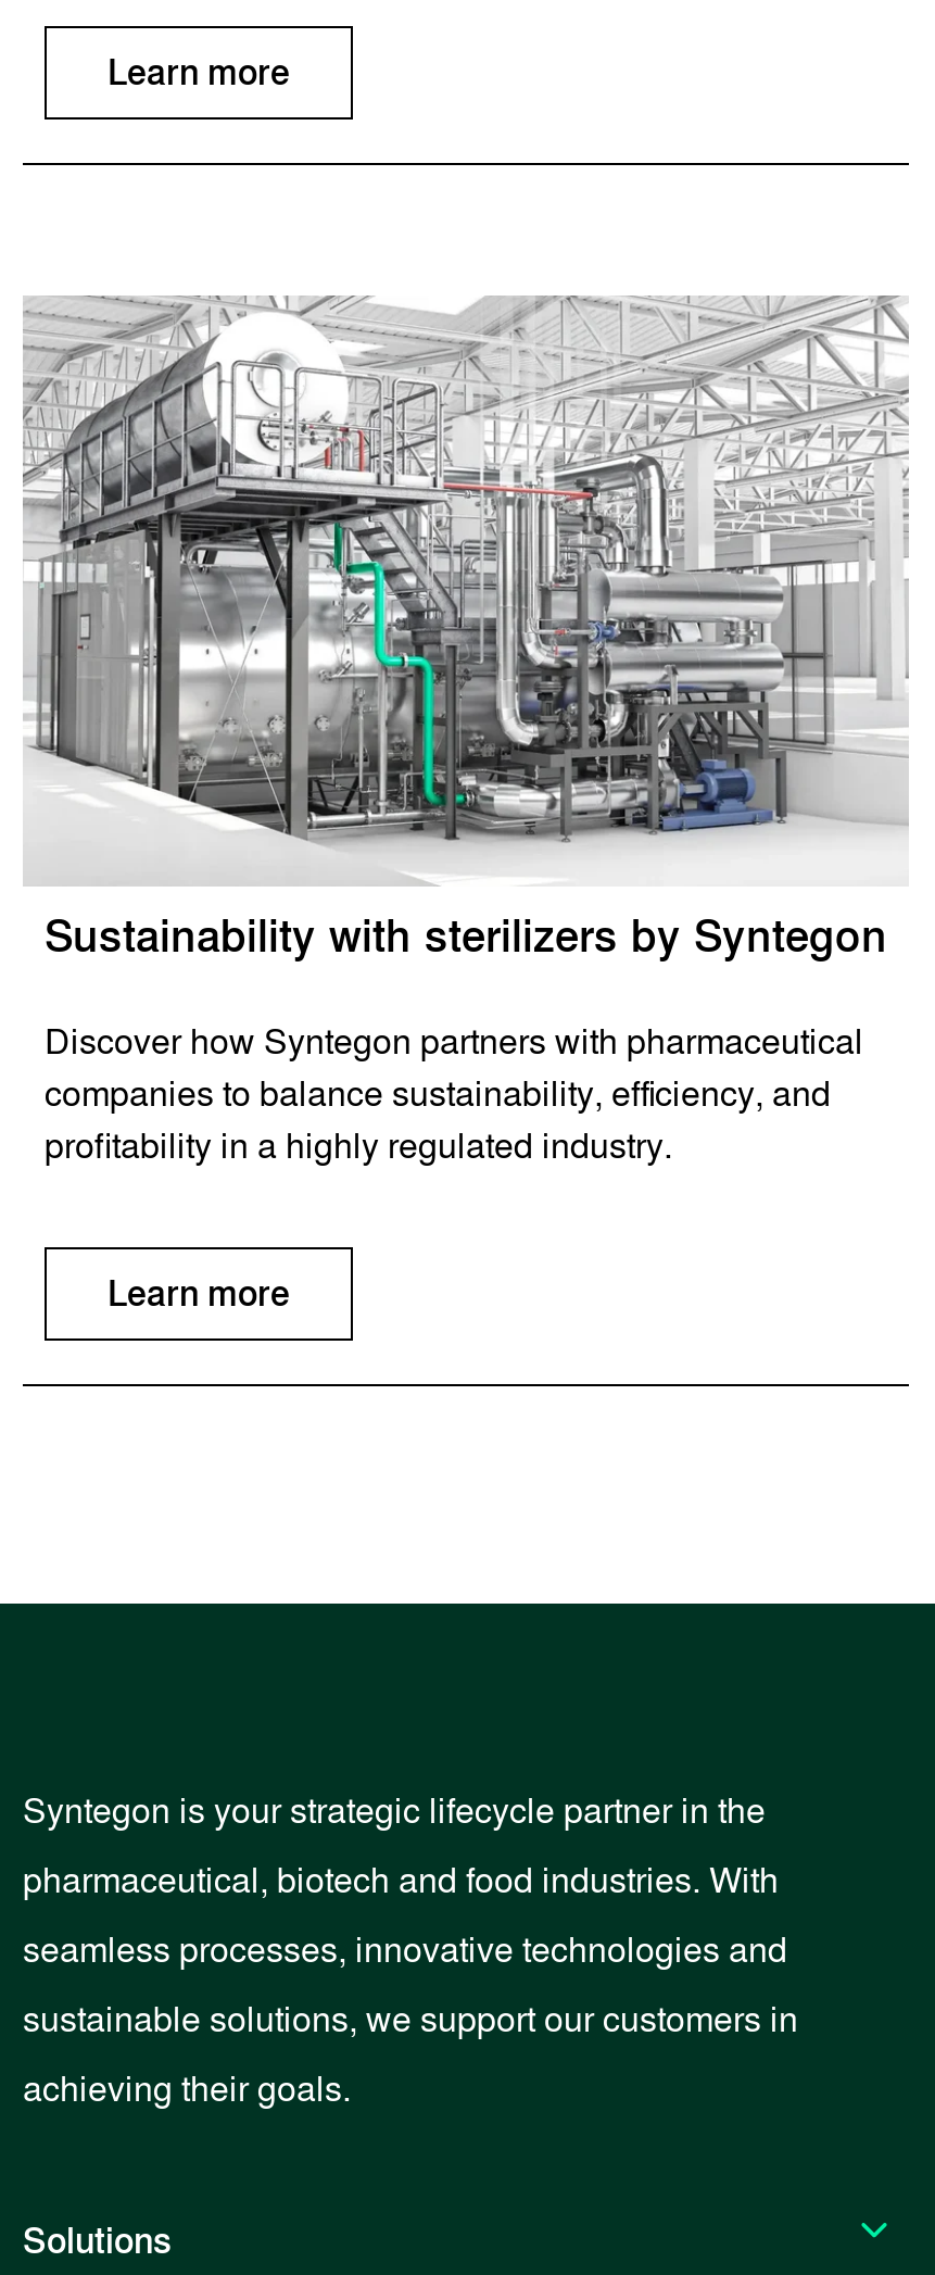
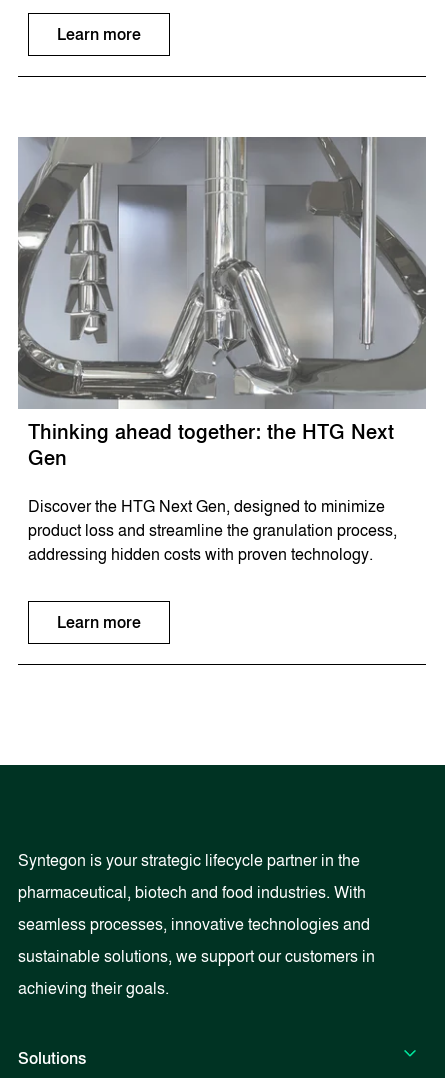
- [image]
- Sustainability with sterilizers by Syntegon
+ [image]
+ Thinking ahead together: the HTG Next
+ Gen

- Discover how Syntegon partners with pharmaceutical
- companies to balance sustainability, efficiency, and
- profitability in a highly regulated industry.
+ Discover the HTG Next Gen, designed to minimize
+ product loss and streamline the granulation process,
+ addressing hidden costs with proven technology.
